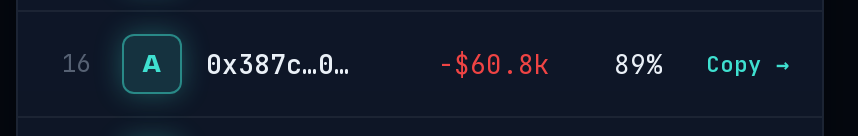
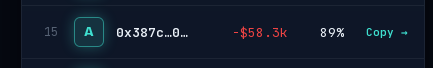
- 16 A
+ 15 A

- -$60.8k
+ -$58.3k
